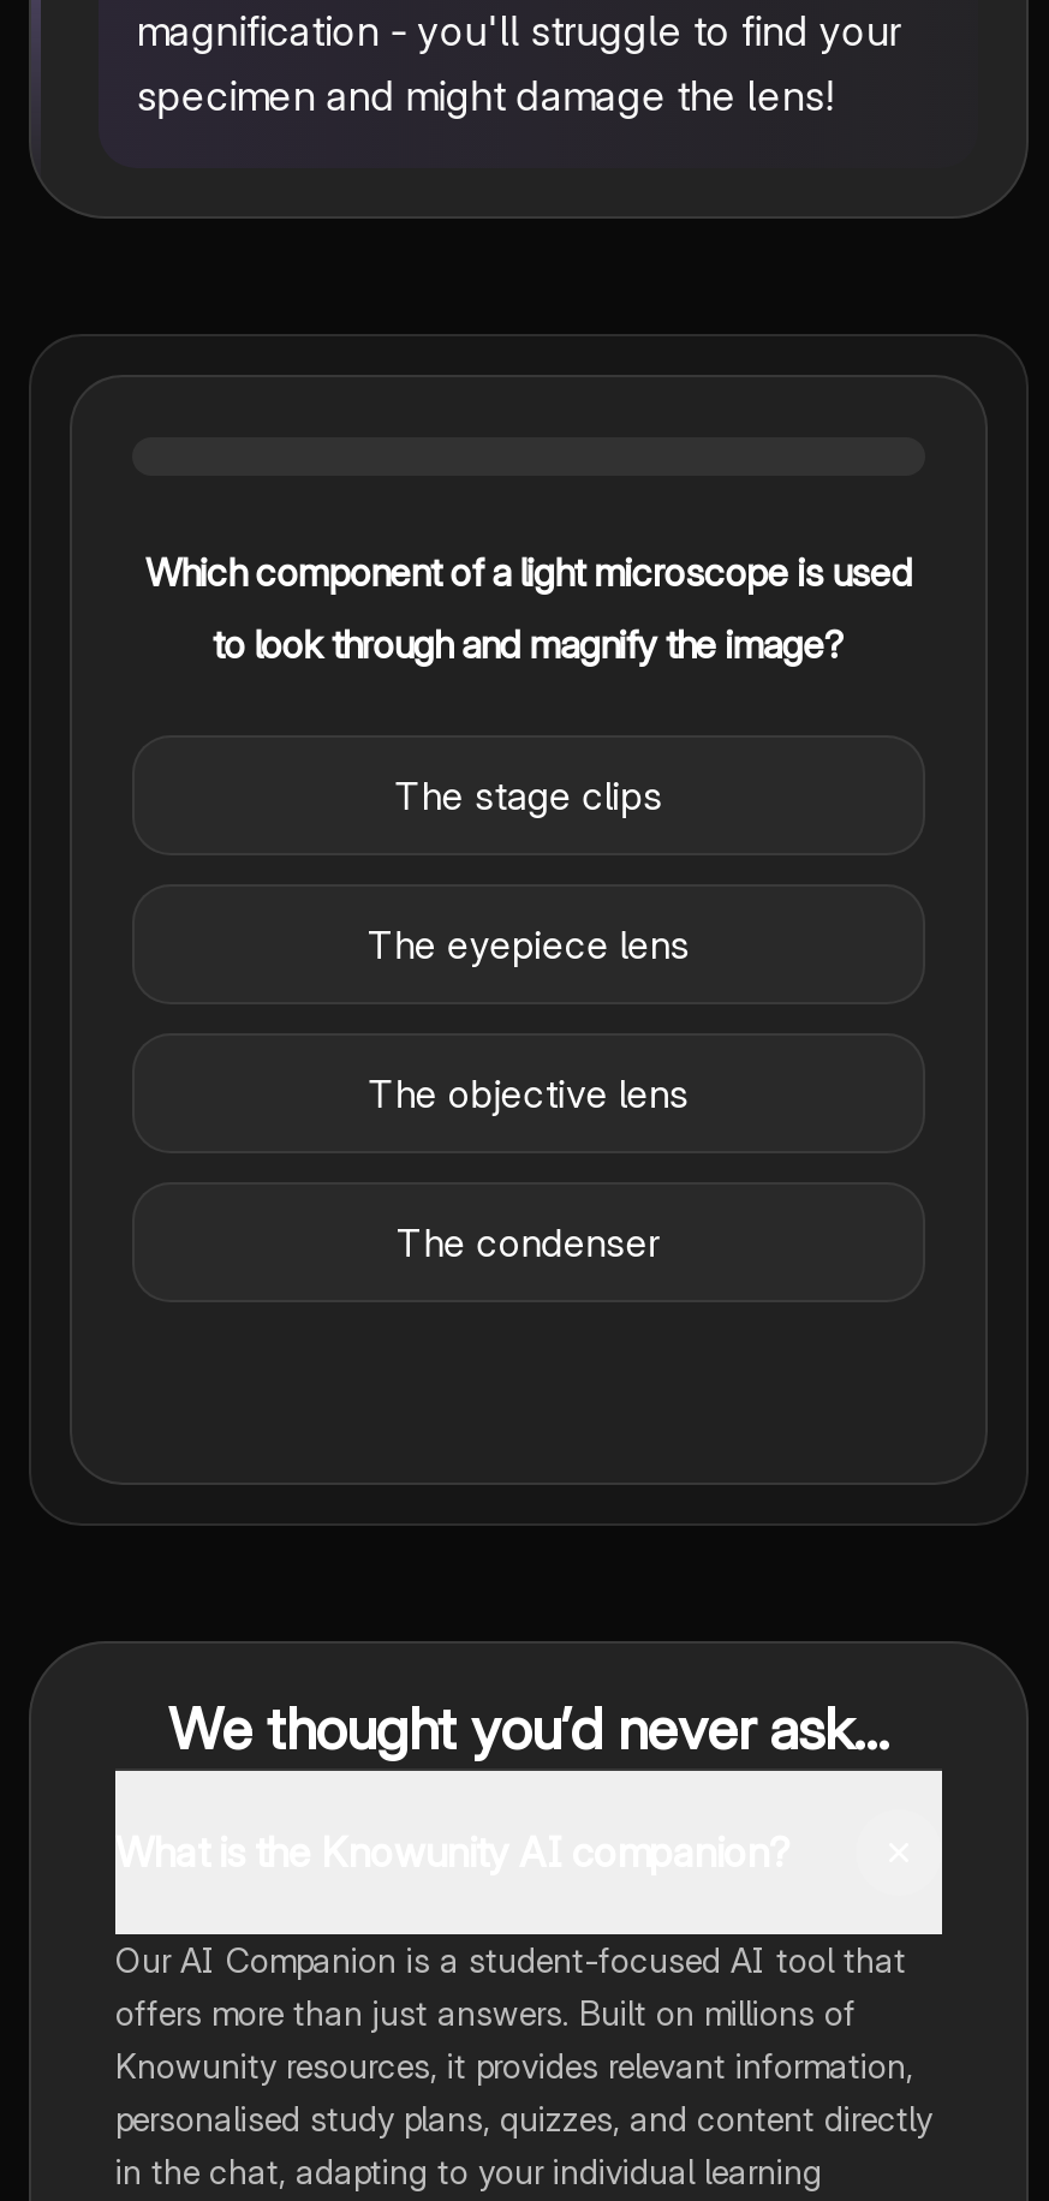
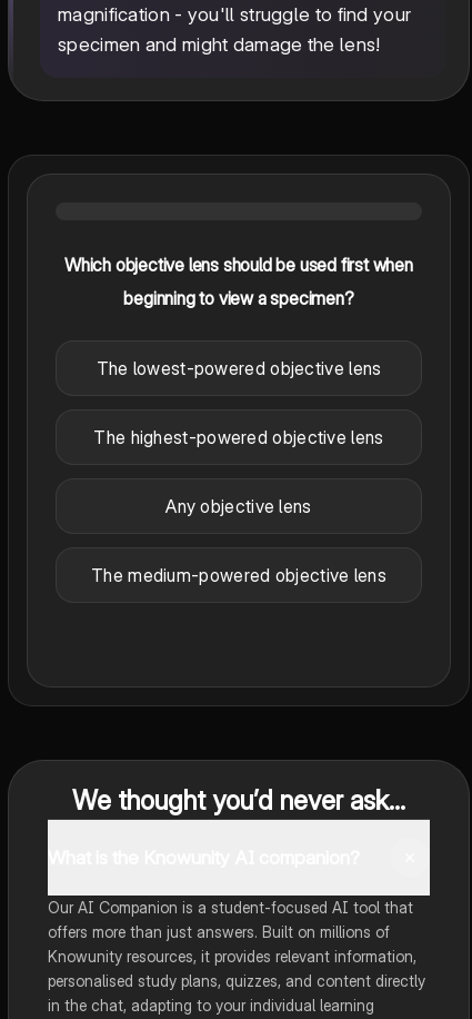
- Which component of a light microscope is used
+ Which objective lens should be used first when

- to look through and magnify the image?
+ beginning to view a specimen?

- The stage clips
+ The lowest-powered objective lens

- The eyepiece lens
+ The highest-powered objective lens

- The objective lens
+ Any objective lens

- The condenser
+ The medium-powered objective lens
